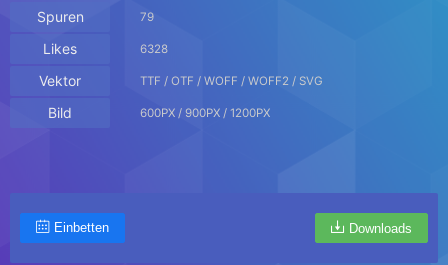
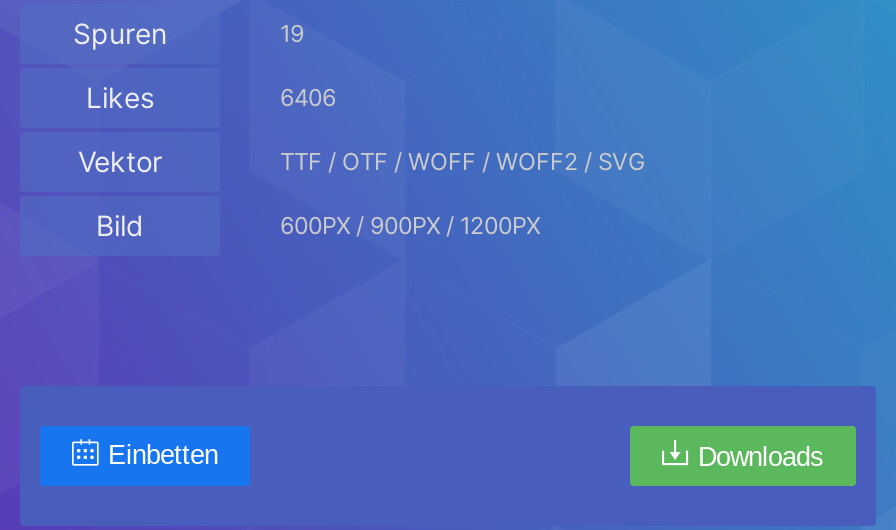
- 79
+ 19

- 6328
+ 6406
